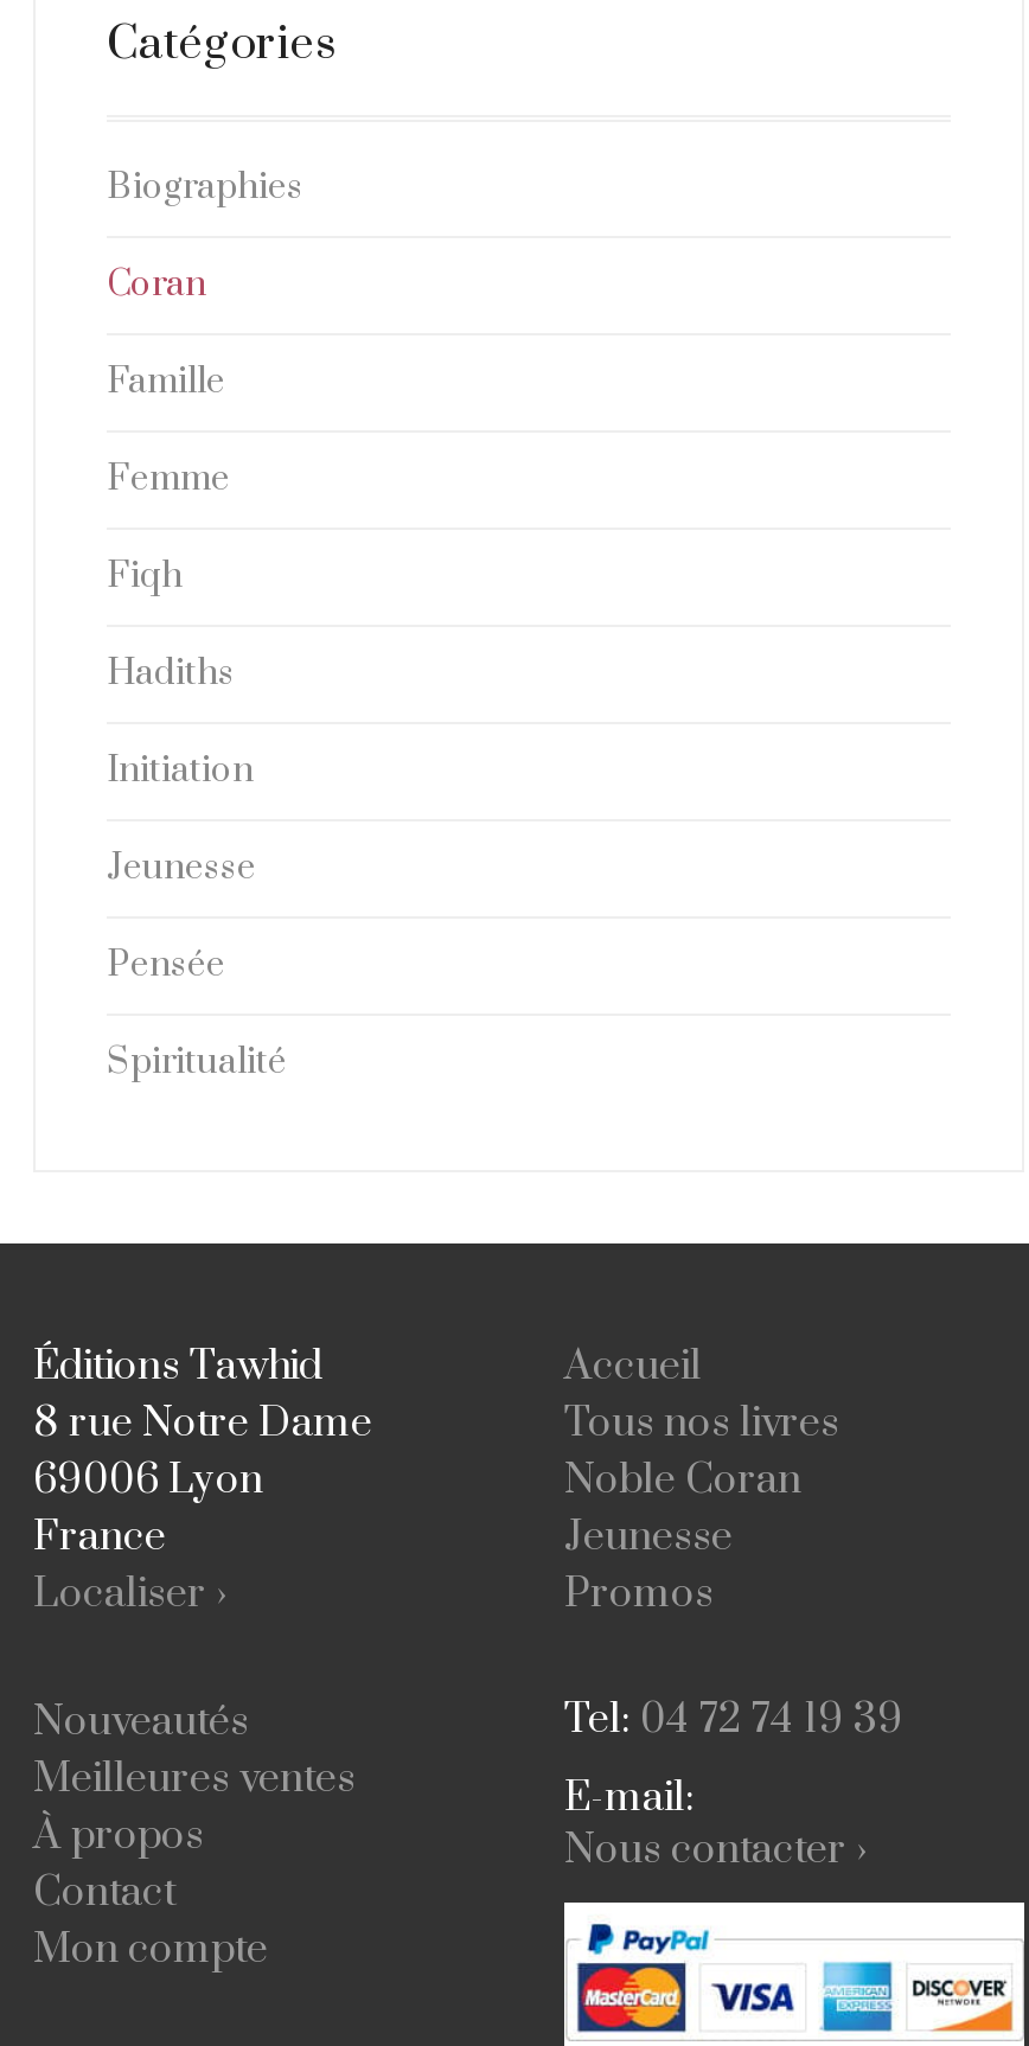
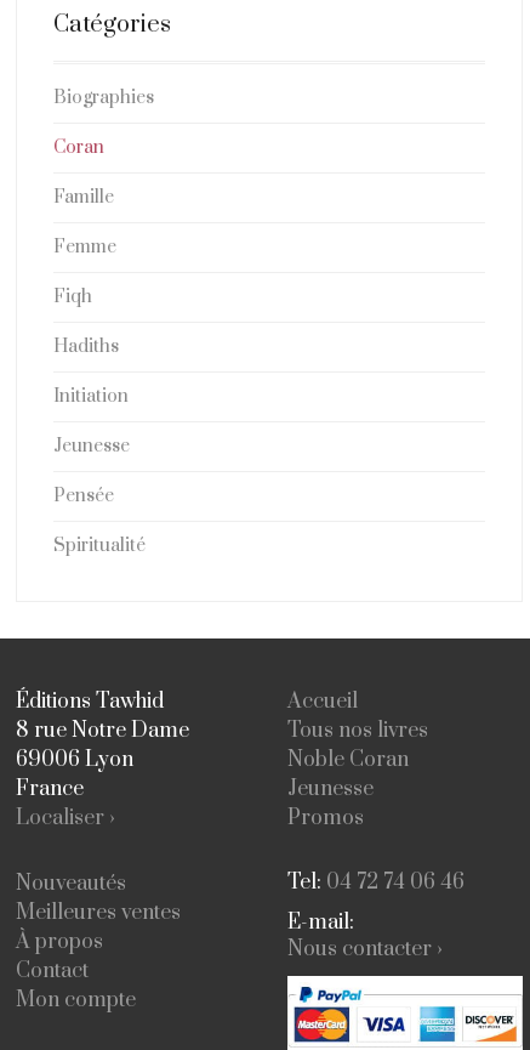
- Tel: 04 72 74 19 39
+ Tel: 04 72 74 06 46
